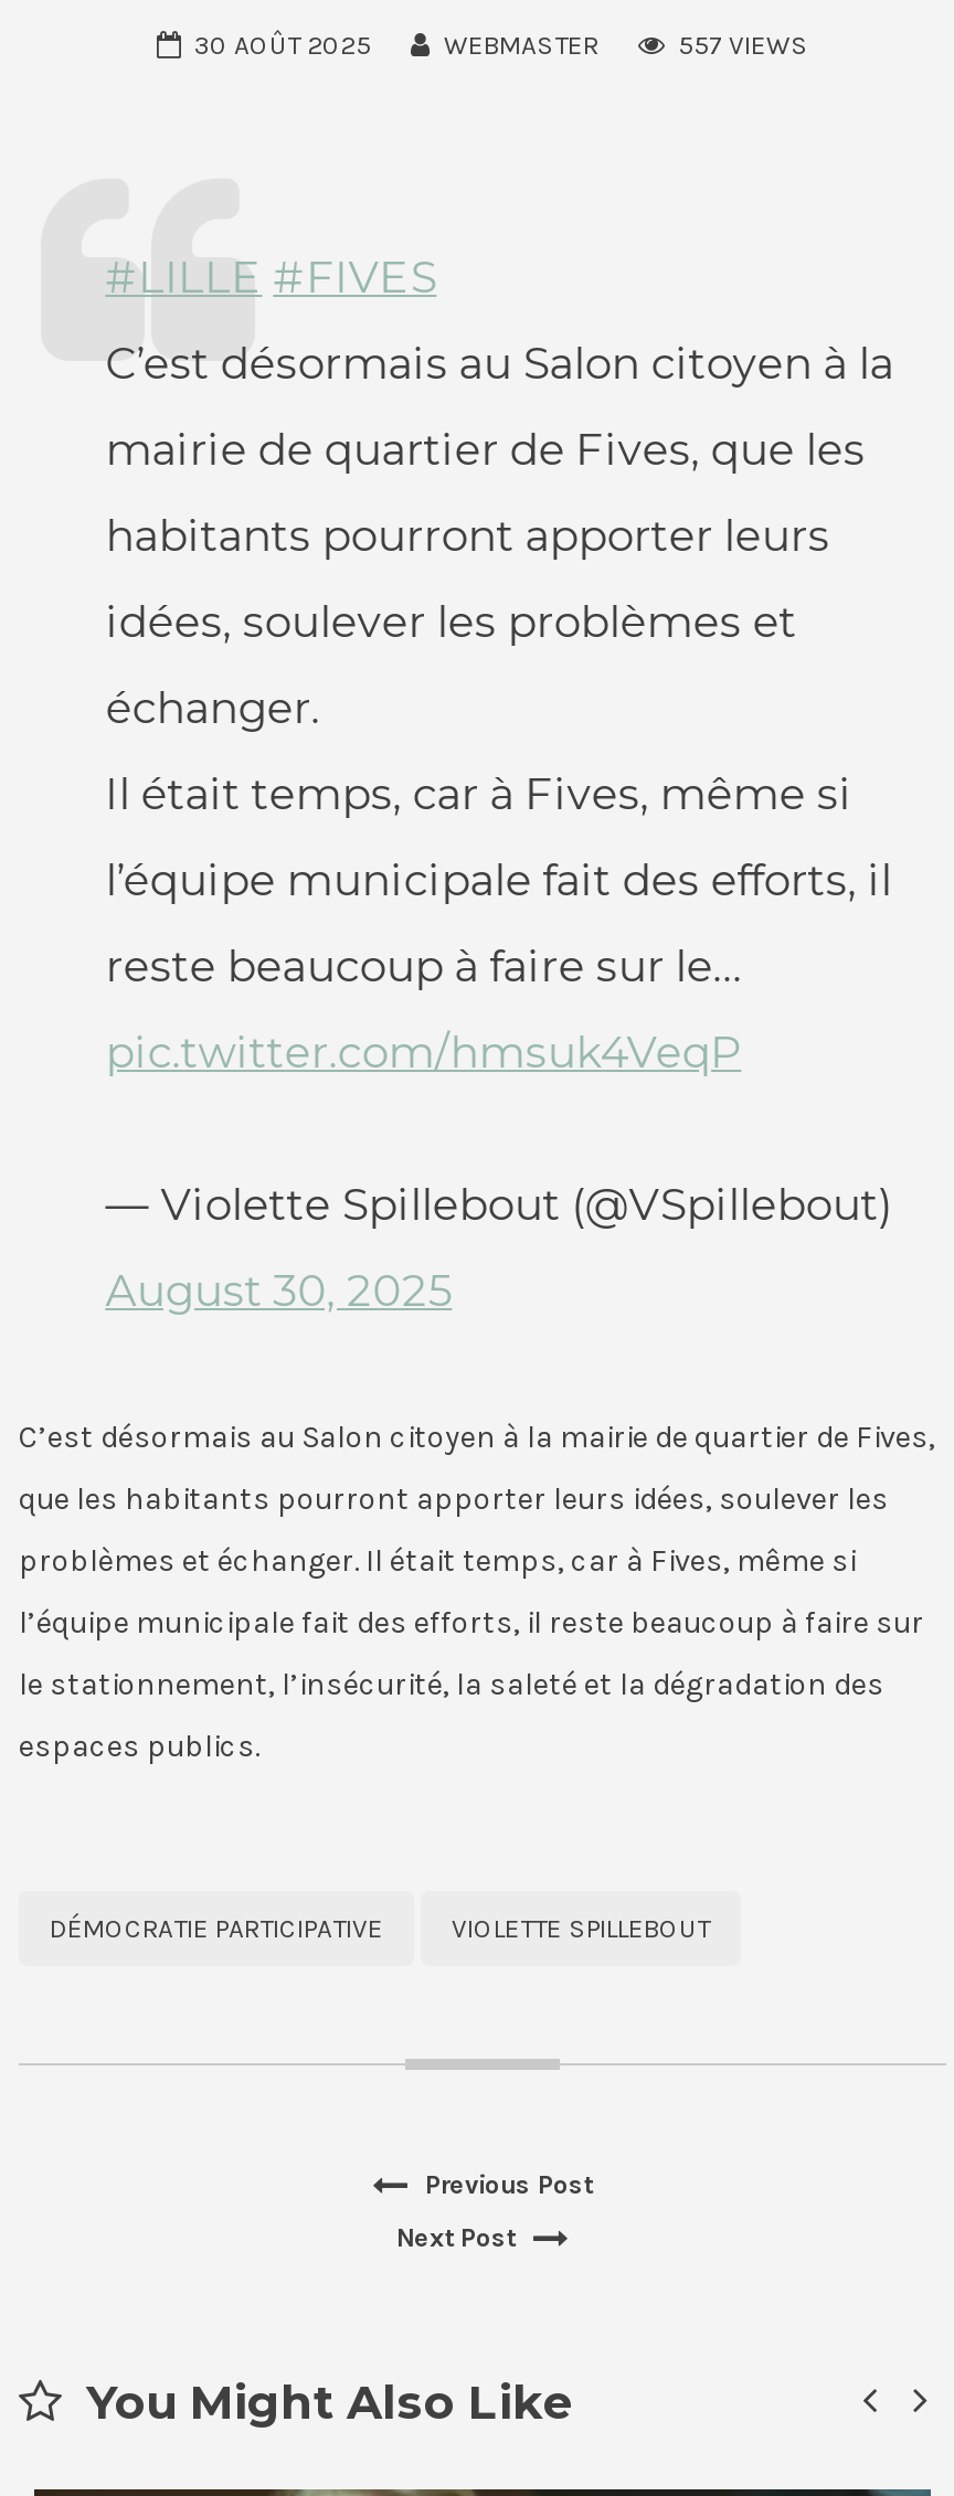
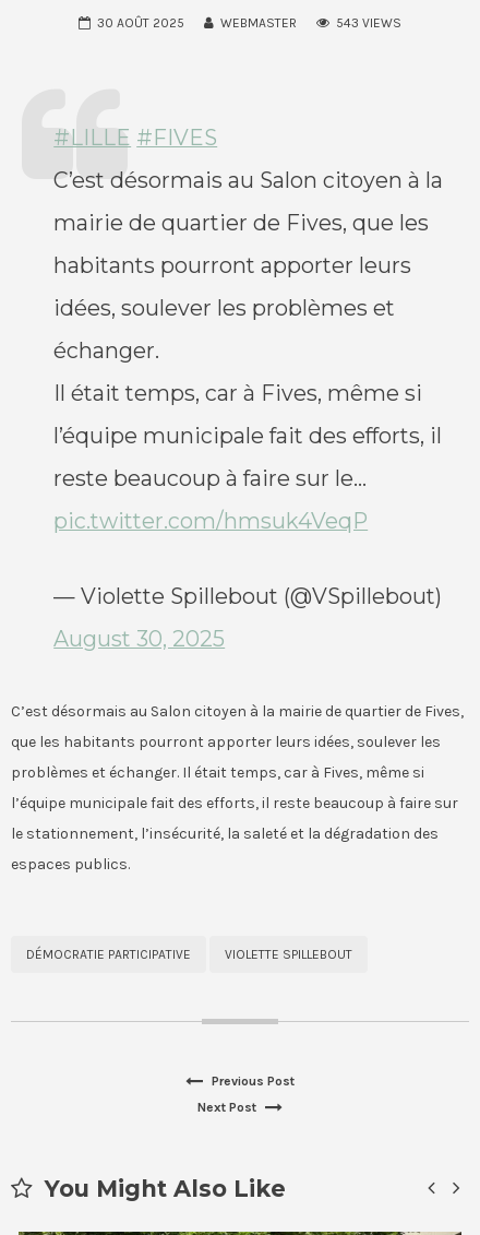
- 557 VIEWS
+ 543 VIEWS
